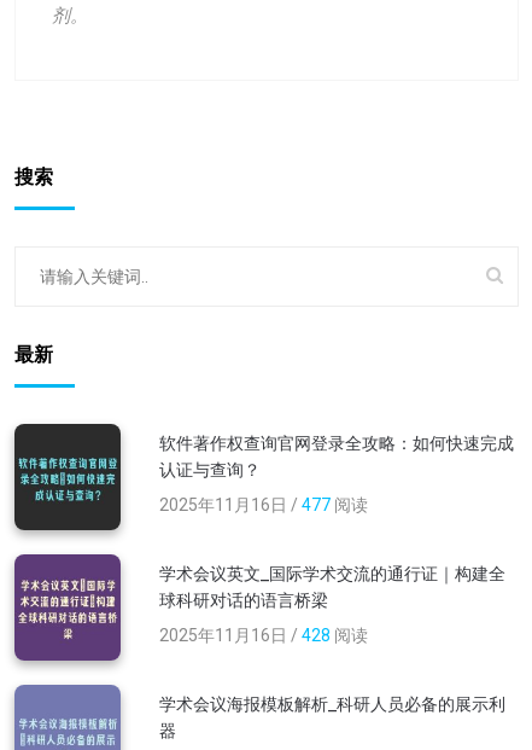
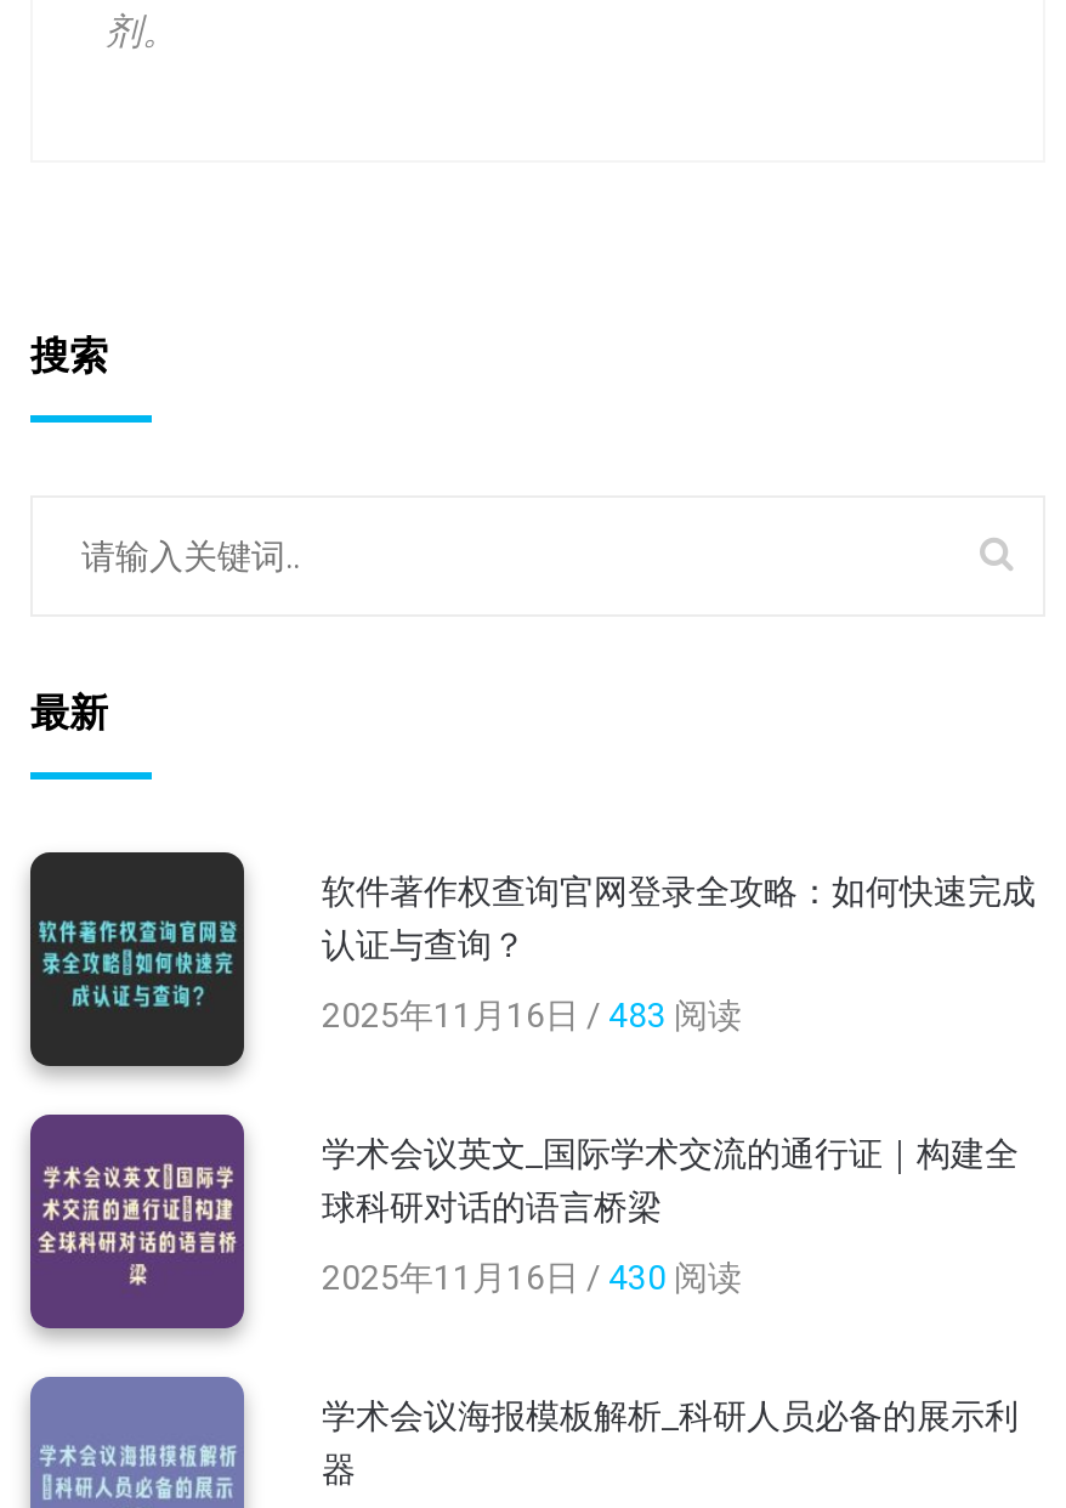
- 2025年11月16日 / 477阅读
+ 2025年11月16日 / 483阅读

- 2025年11月16日 / 428阅读
+ 2025年11月16日 / 430阅读
